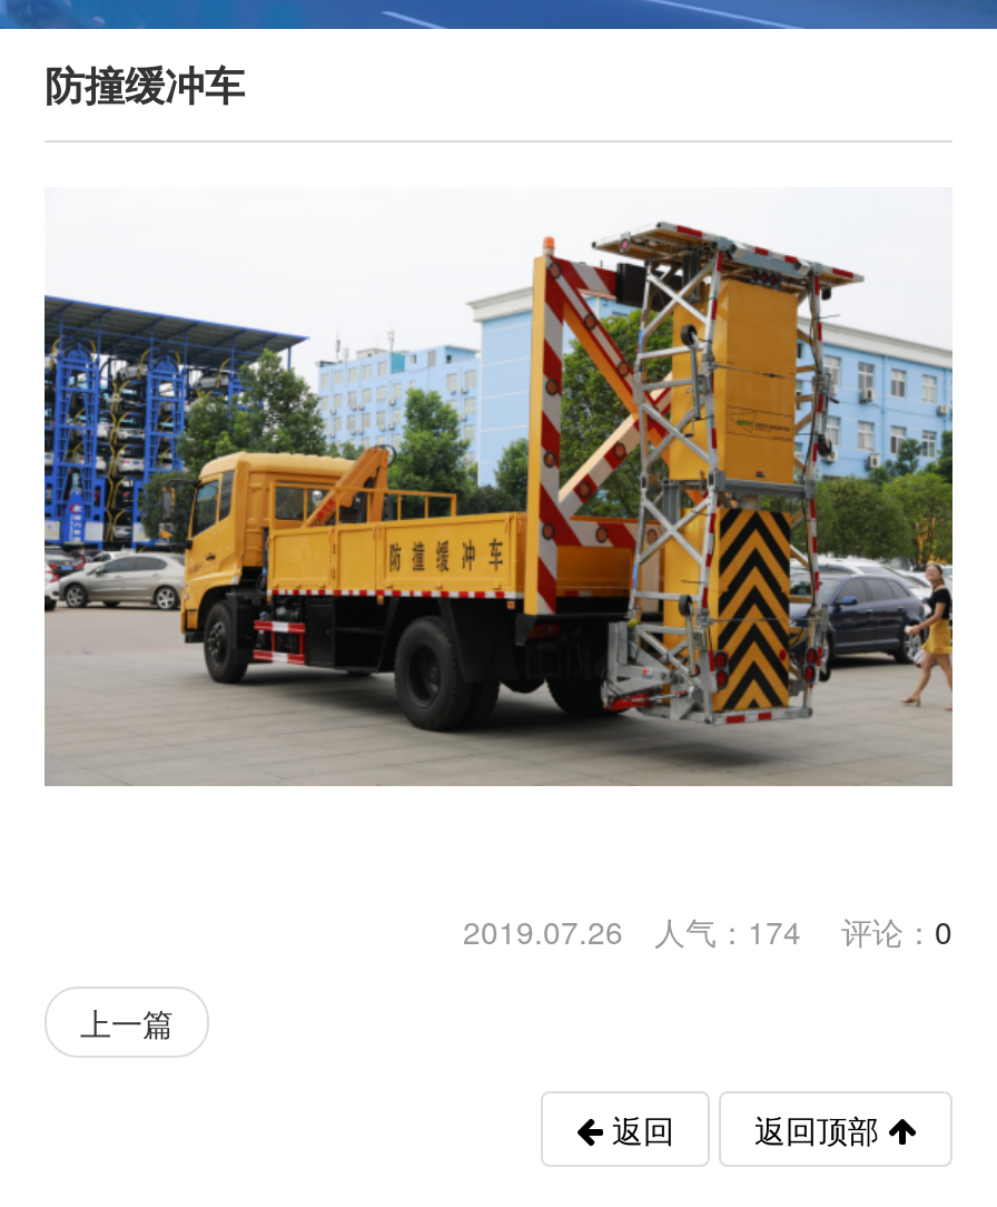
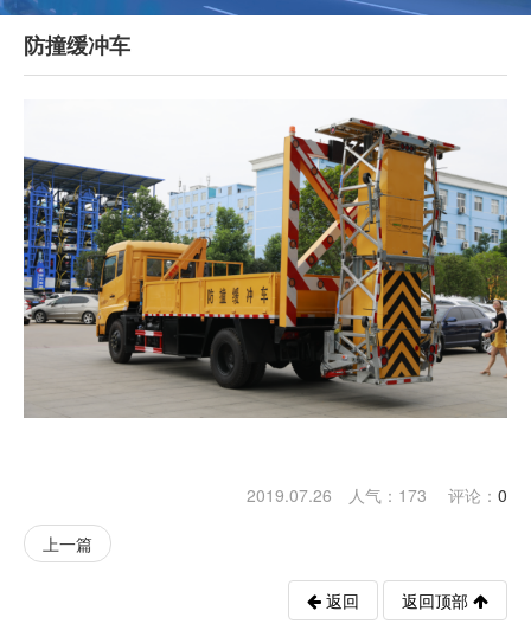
- 2019.07.26 人气：174评论：0
+ 2019.07.26 人气：173评论：0
